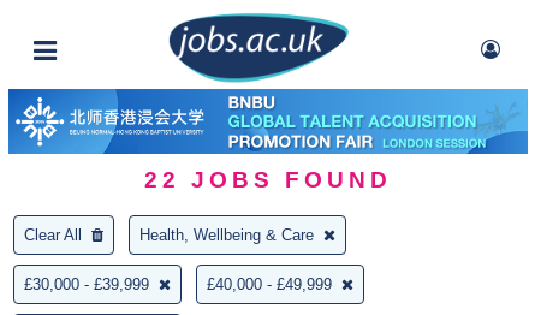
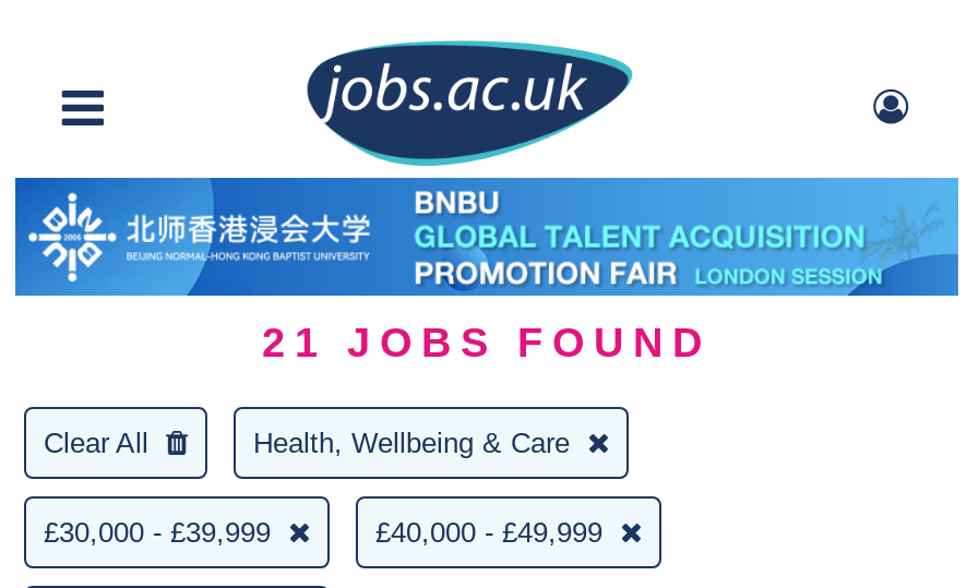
- 22 JOBS FOUND
+ 21 JOBS FOUND
